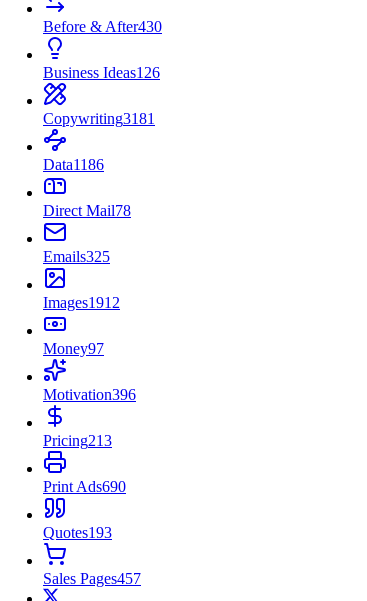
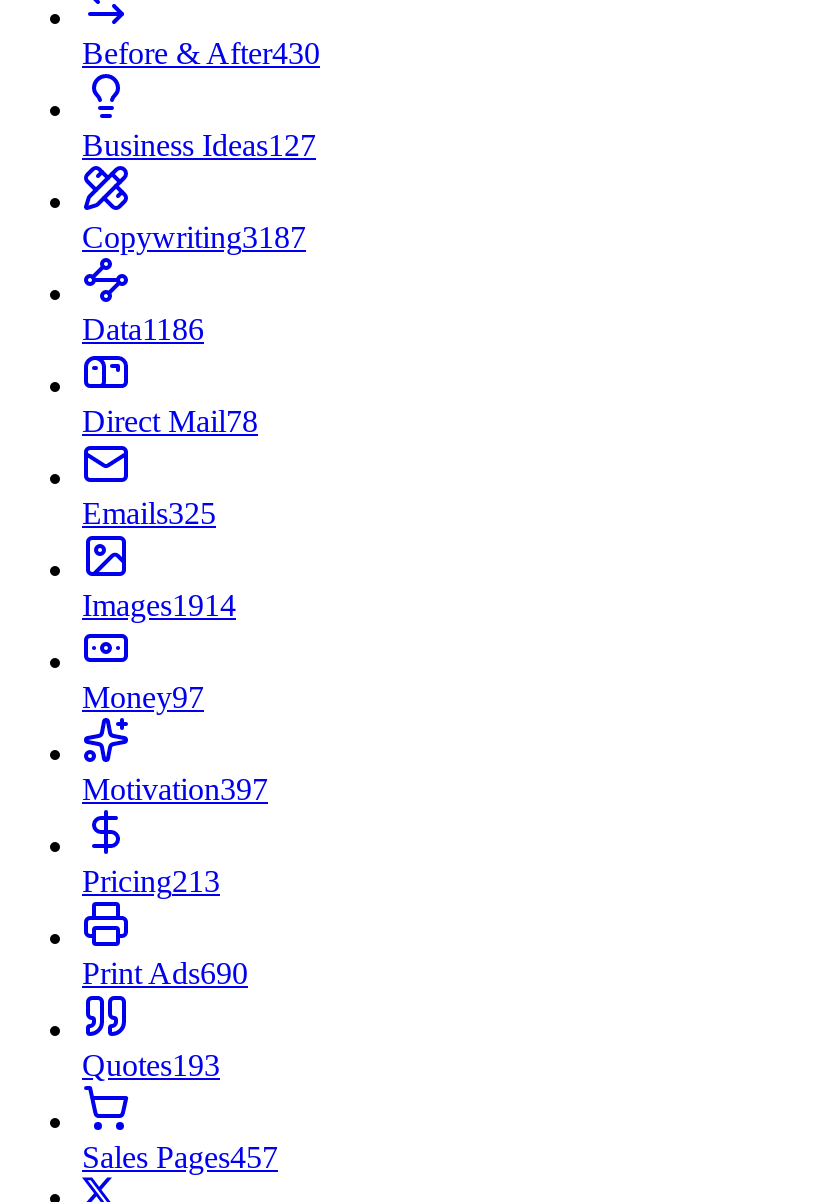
- Business Ideas126
+ Business Ideas127

- Copywriting3181
+ Copywriting3187

- Images1912
+ Images1914

- Motivation396
+ Motivation397
